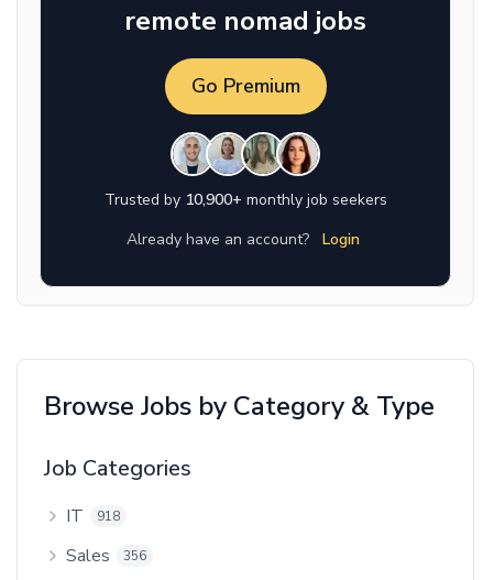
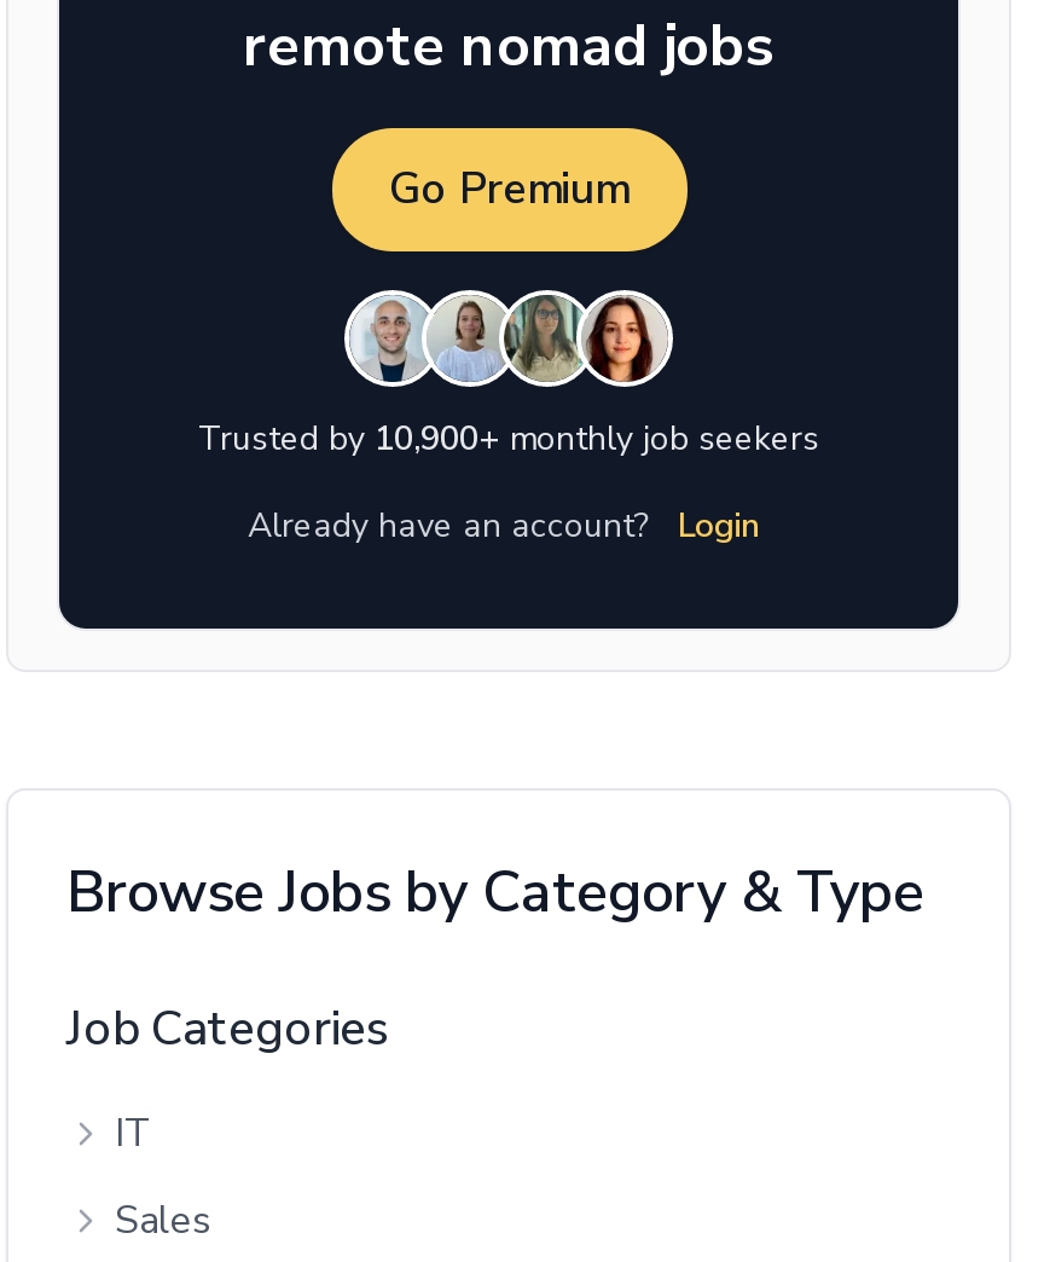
- 918

- 356
